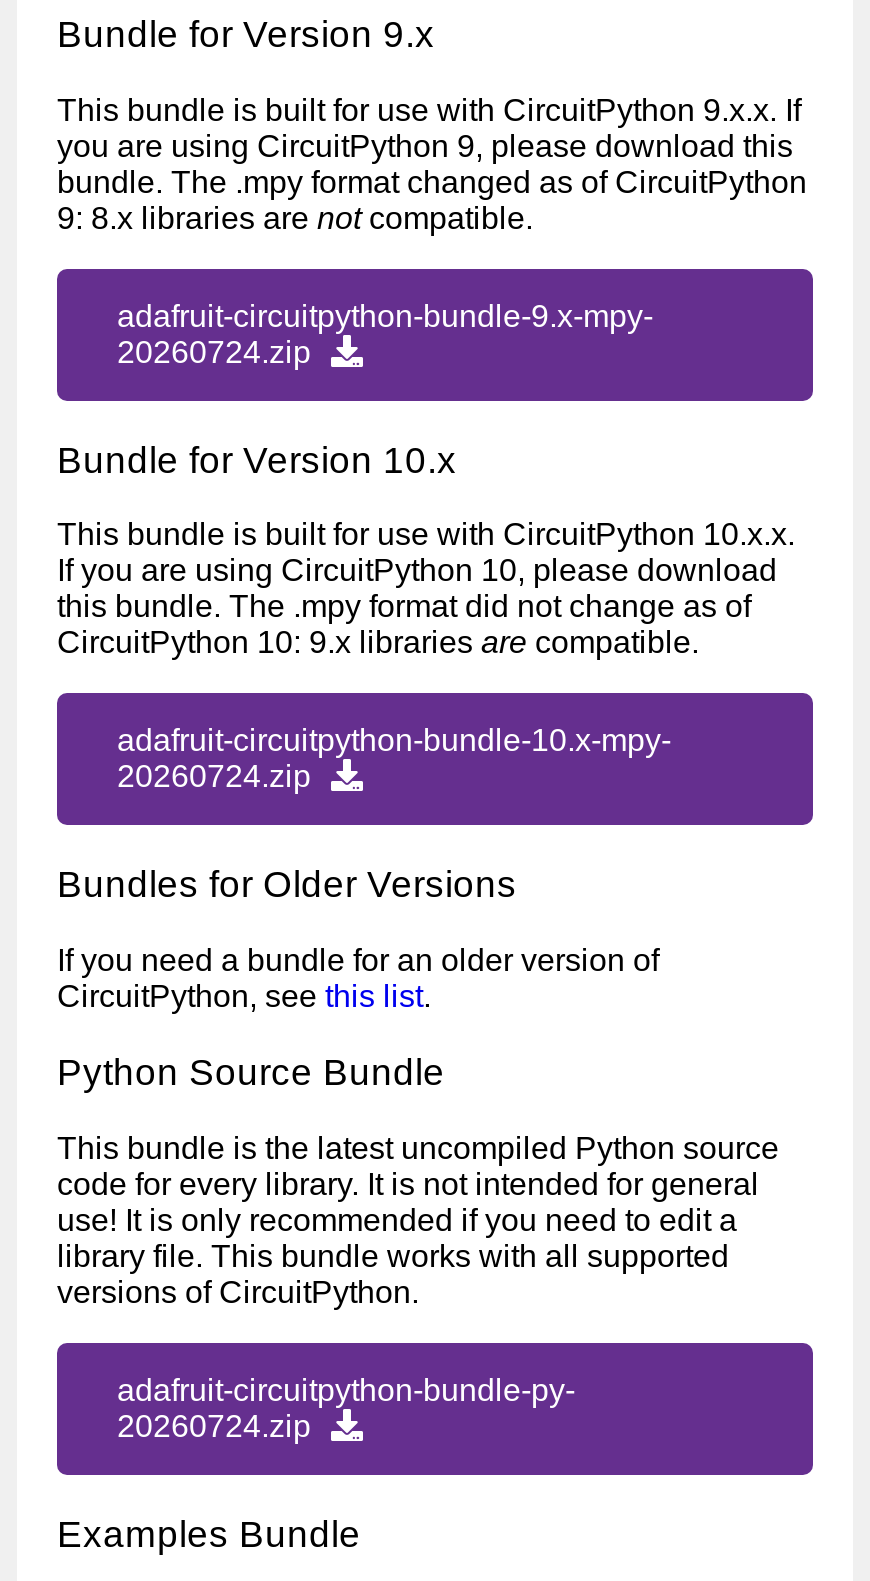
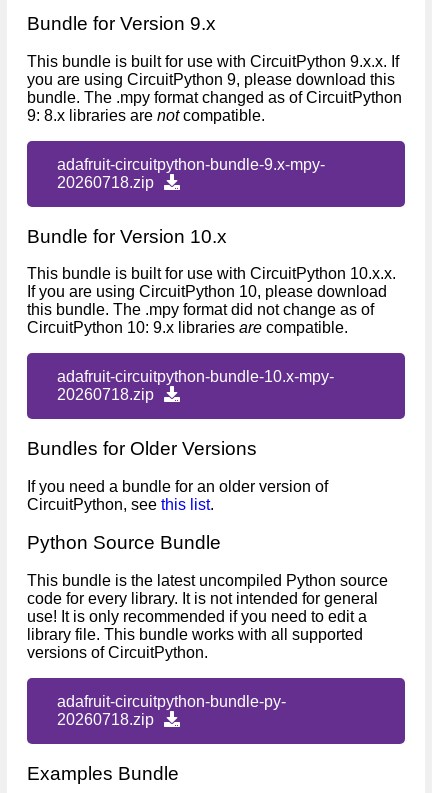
- 20260724.zip
+ 20260718.zip

- 20260724.zip
+ 20260718.zip

- 20260724.zip
+ 20260718.zip
